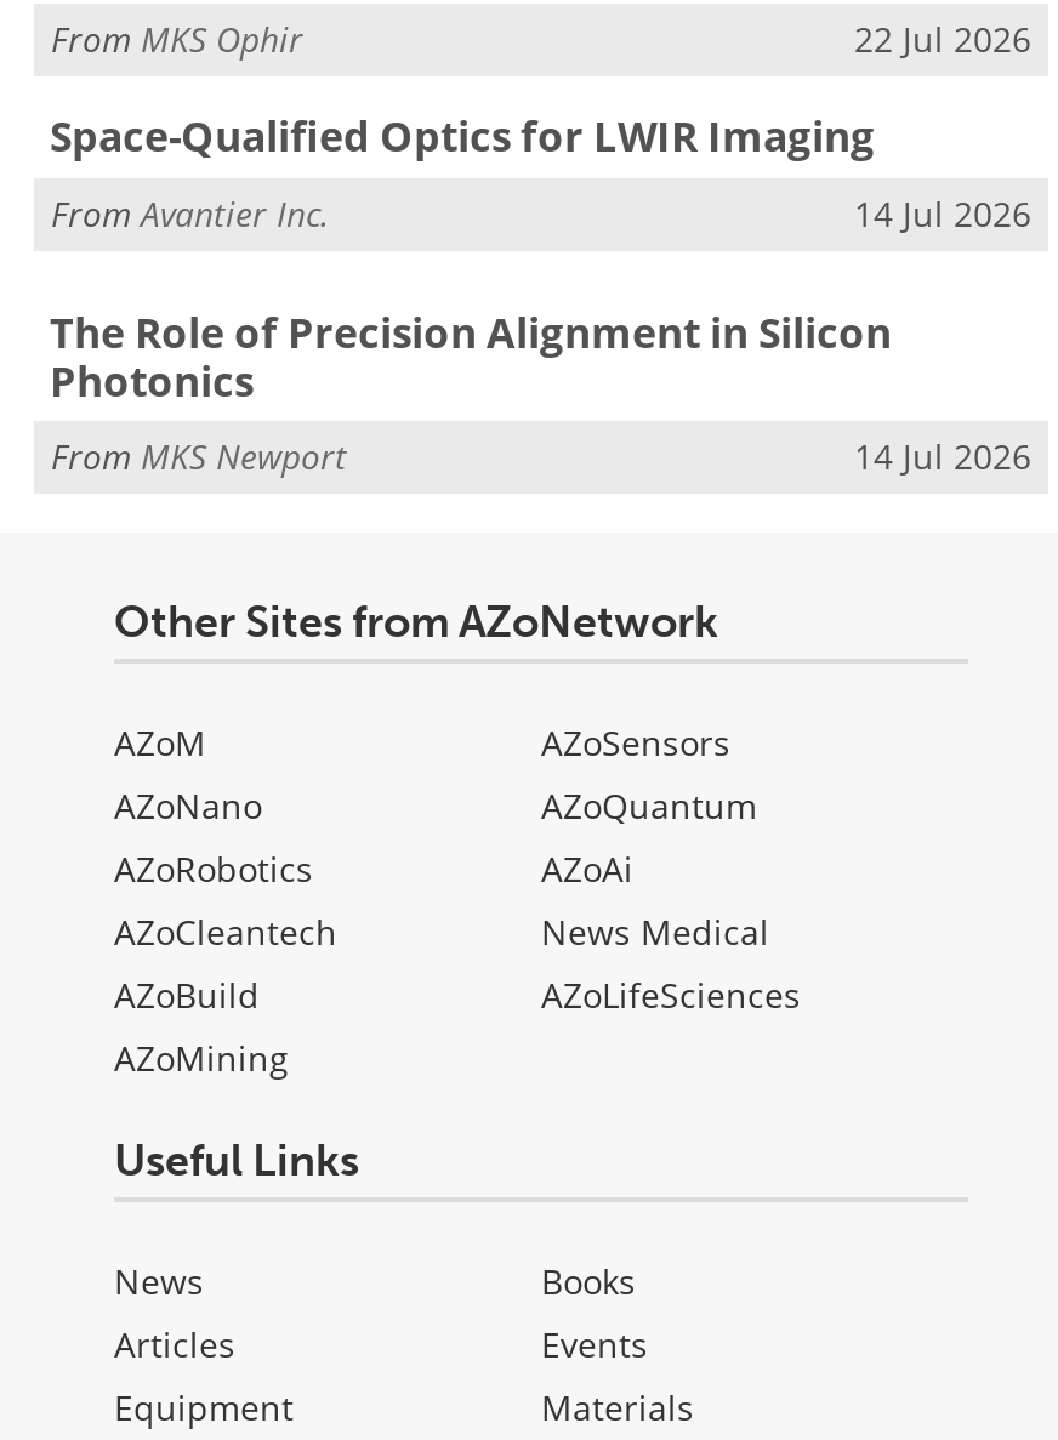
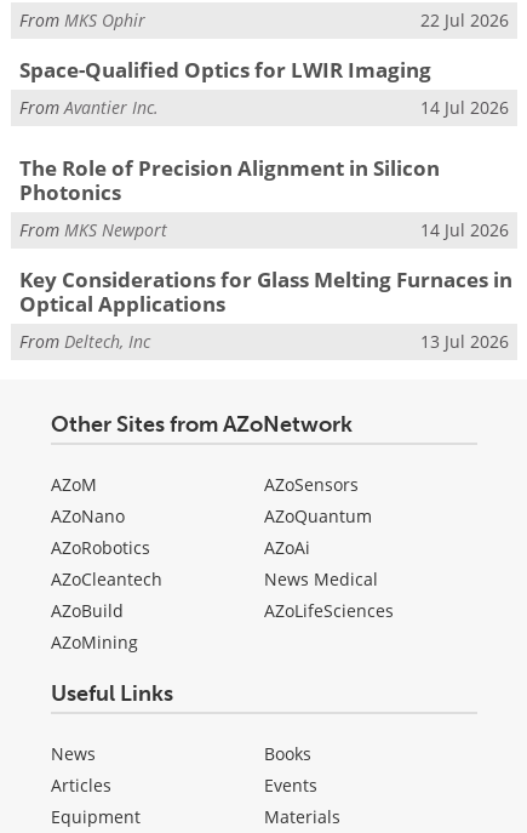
+ Key Considerations for Glass Melting Furnaces in
+ Optical Applications
+ From Deltech, Inc
+ 13 Jul 2026
